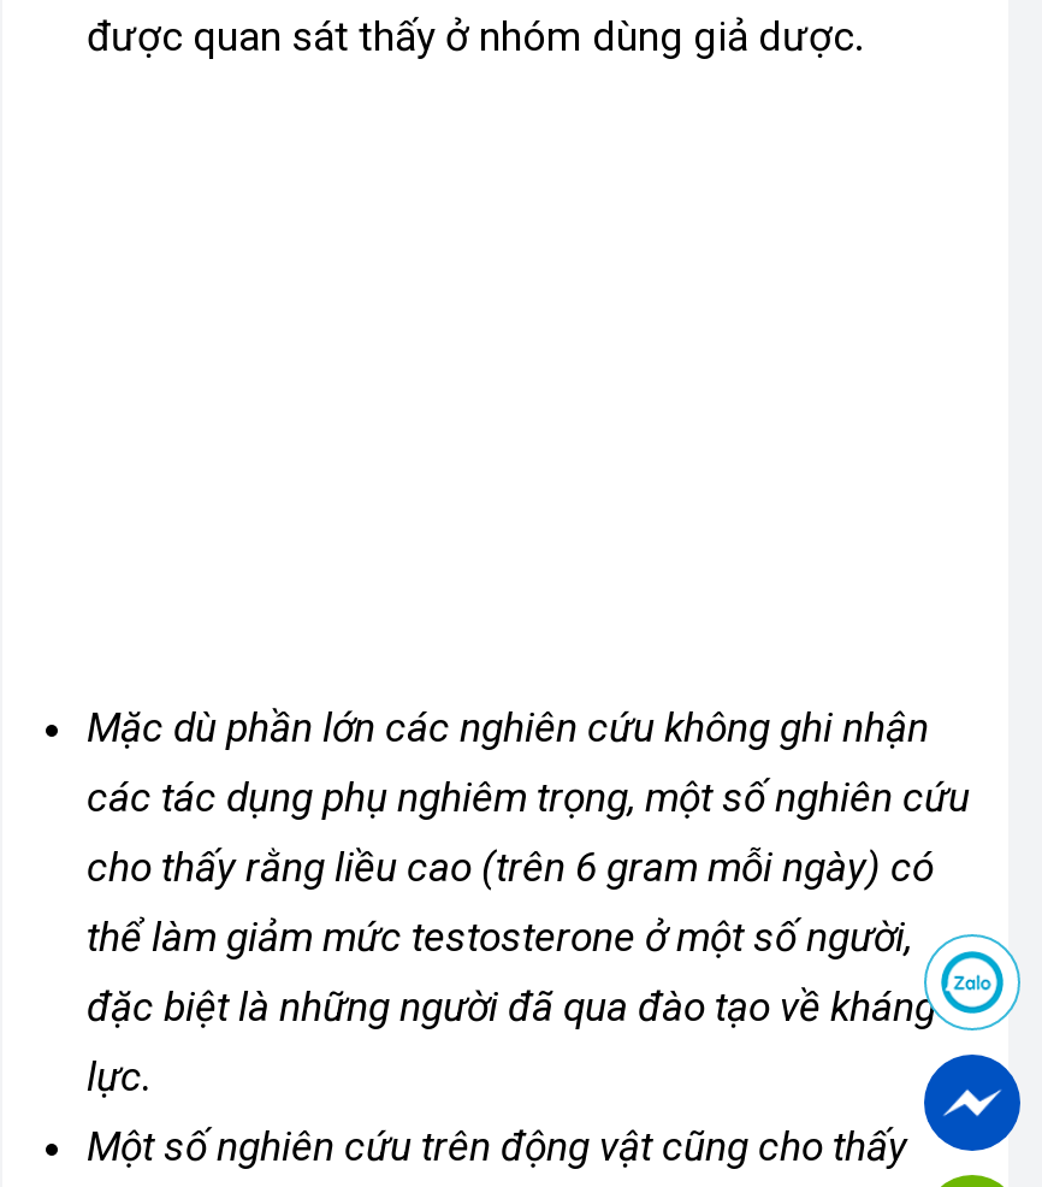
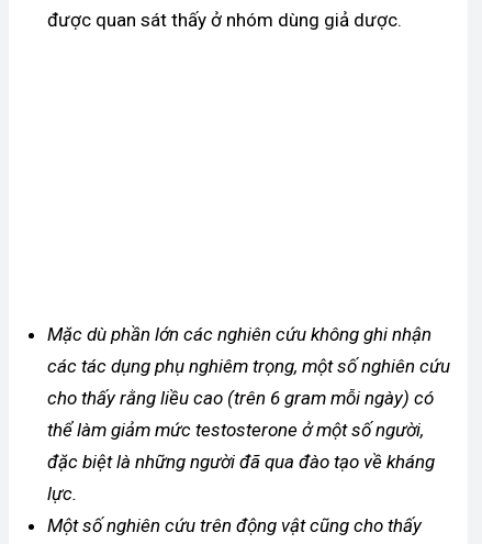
- [image]

- [image]
